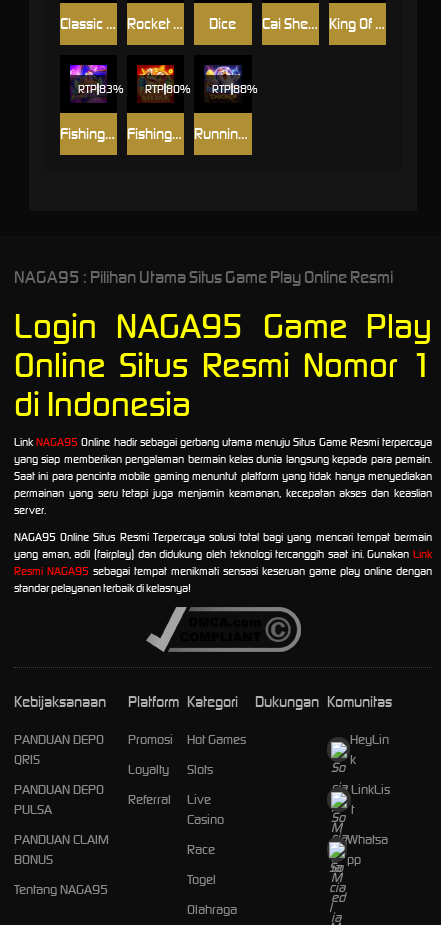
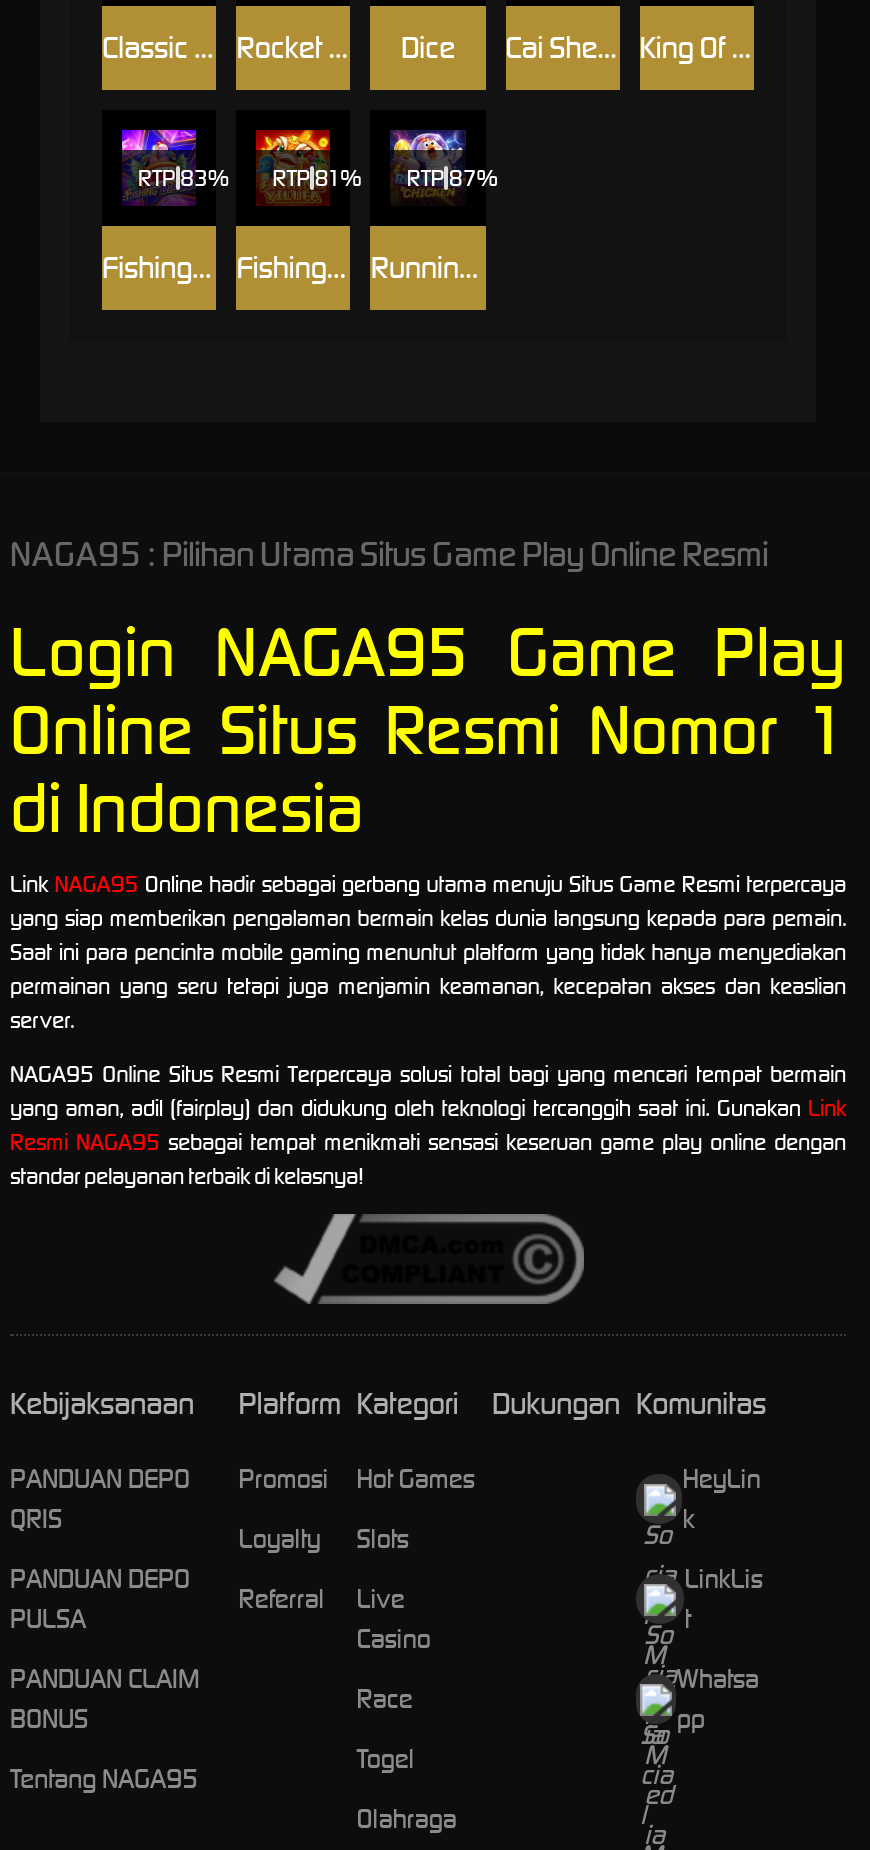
- RTP 80%
+ RTP 81%

- RTP 88%
+ RTP 87%
